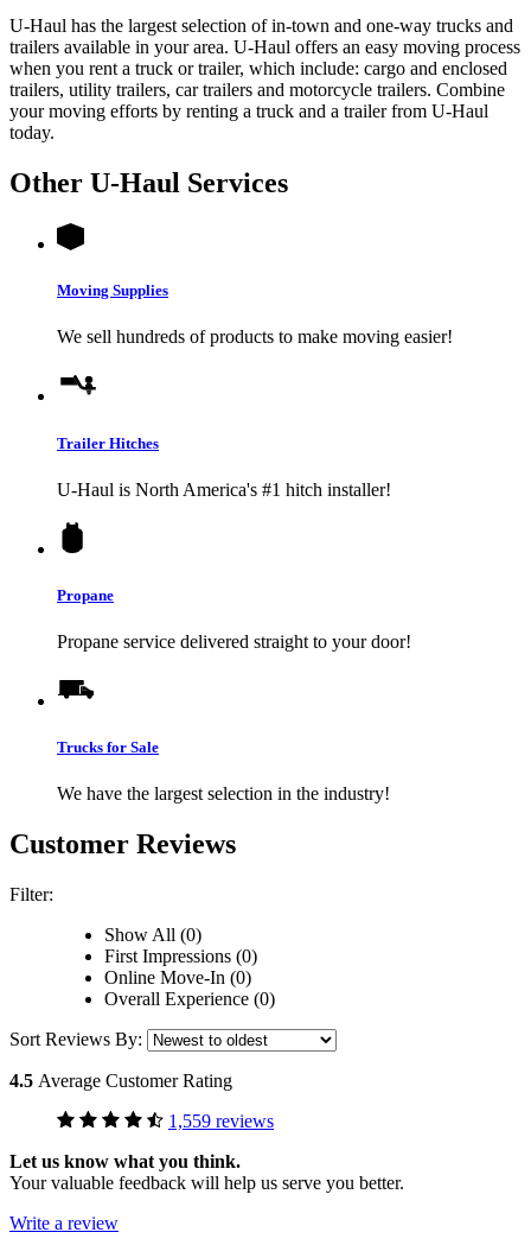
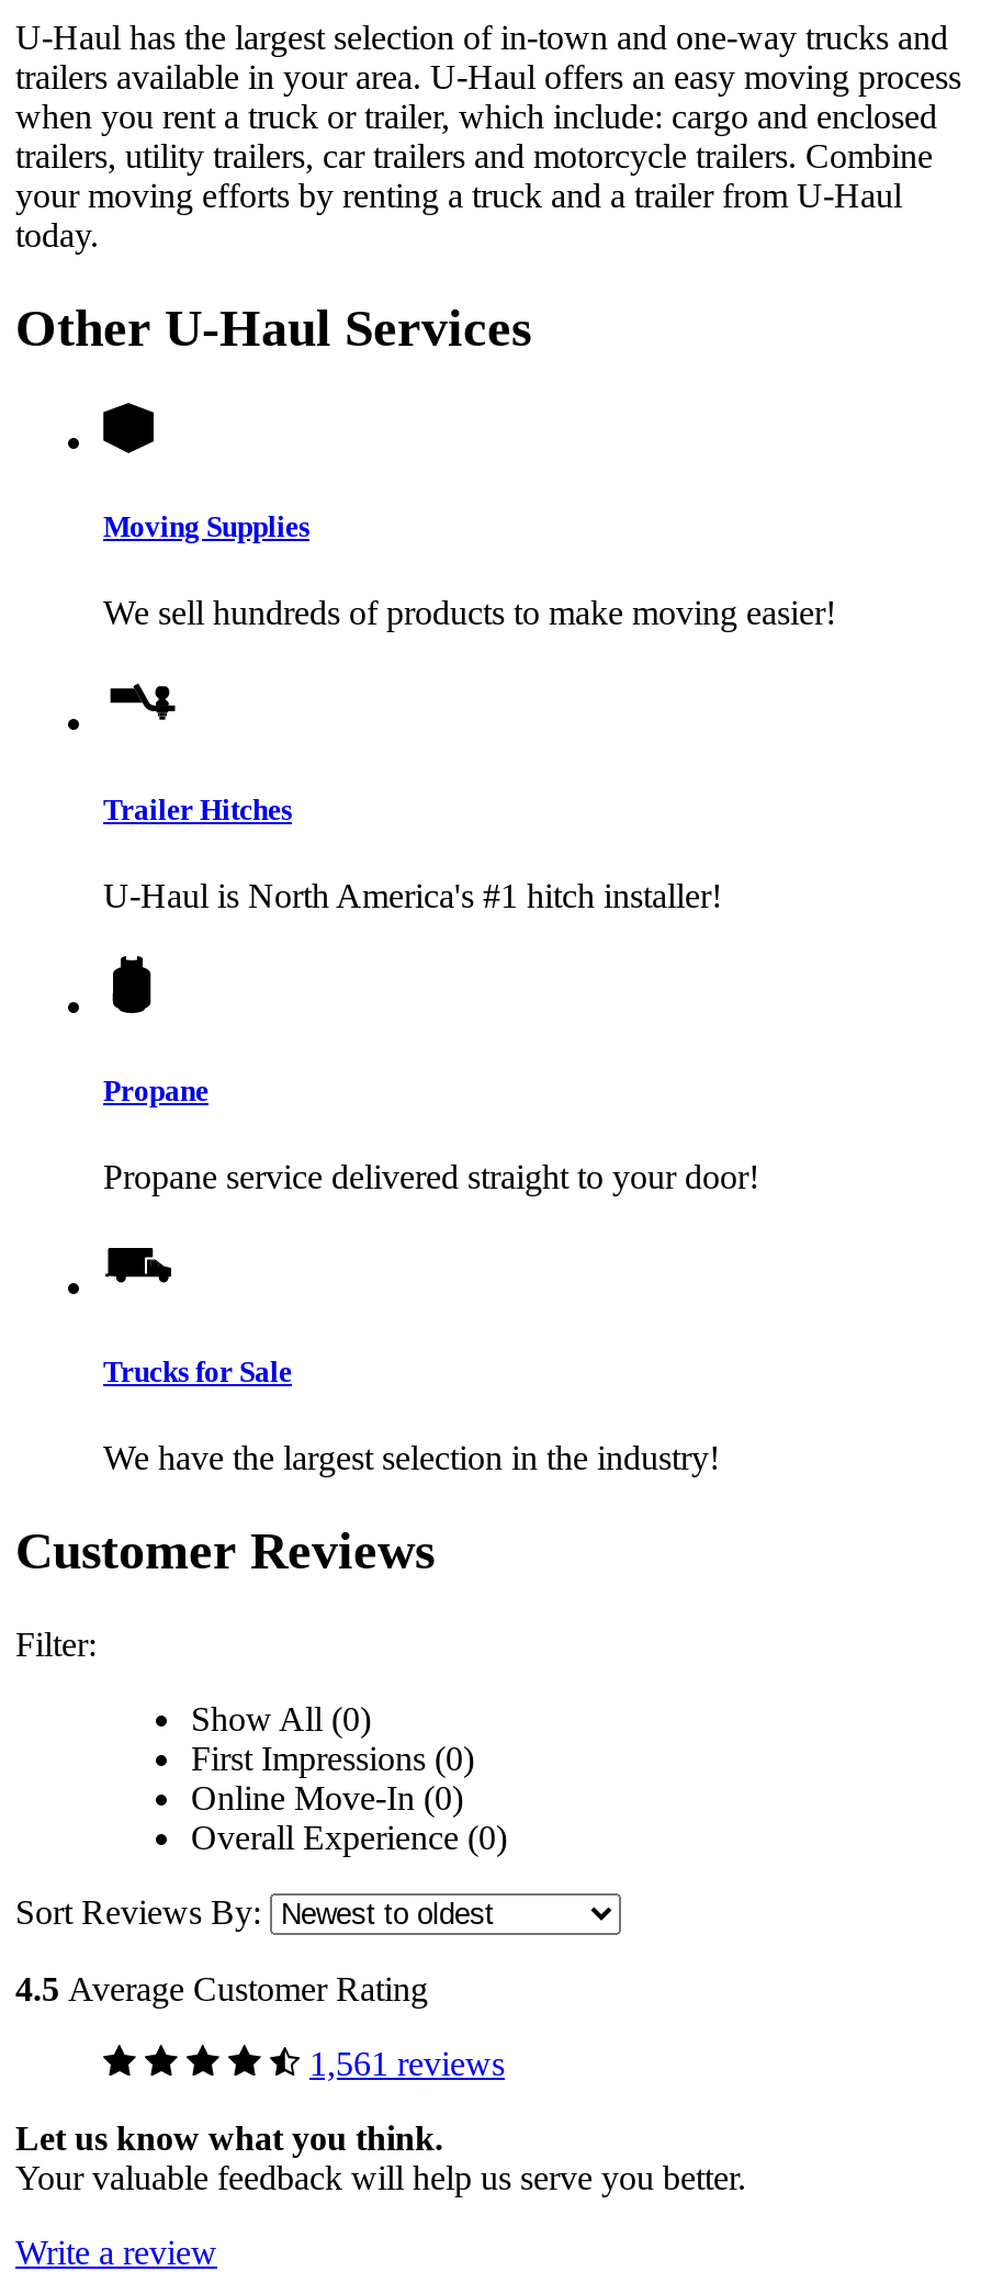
- 1,559 reviews
+ 1,561 reviews
